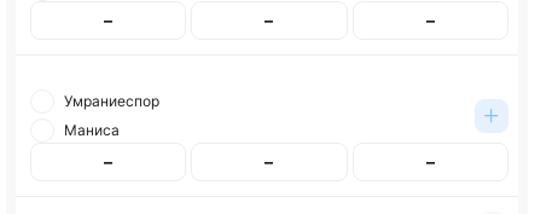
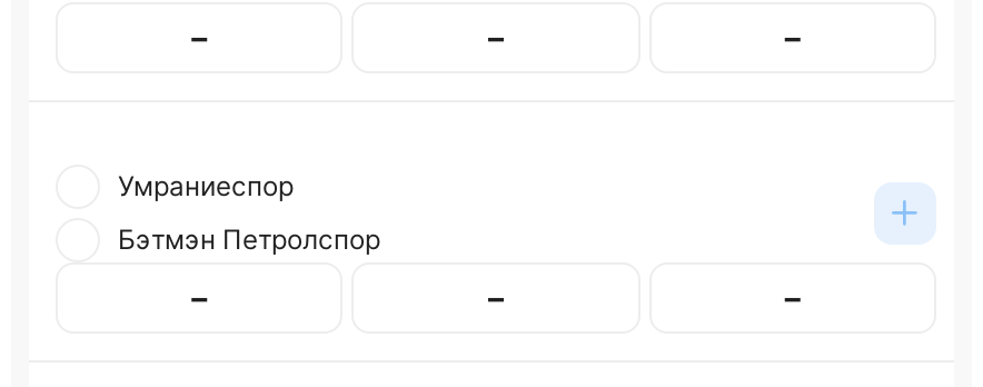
- Маниса
+ Бэтмэн Петролспор
